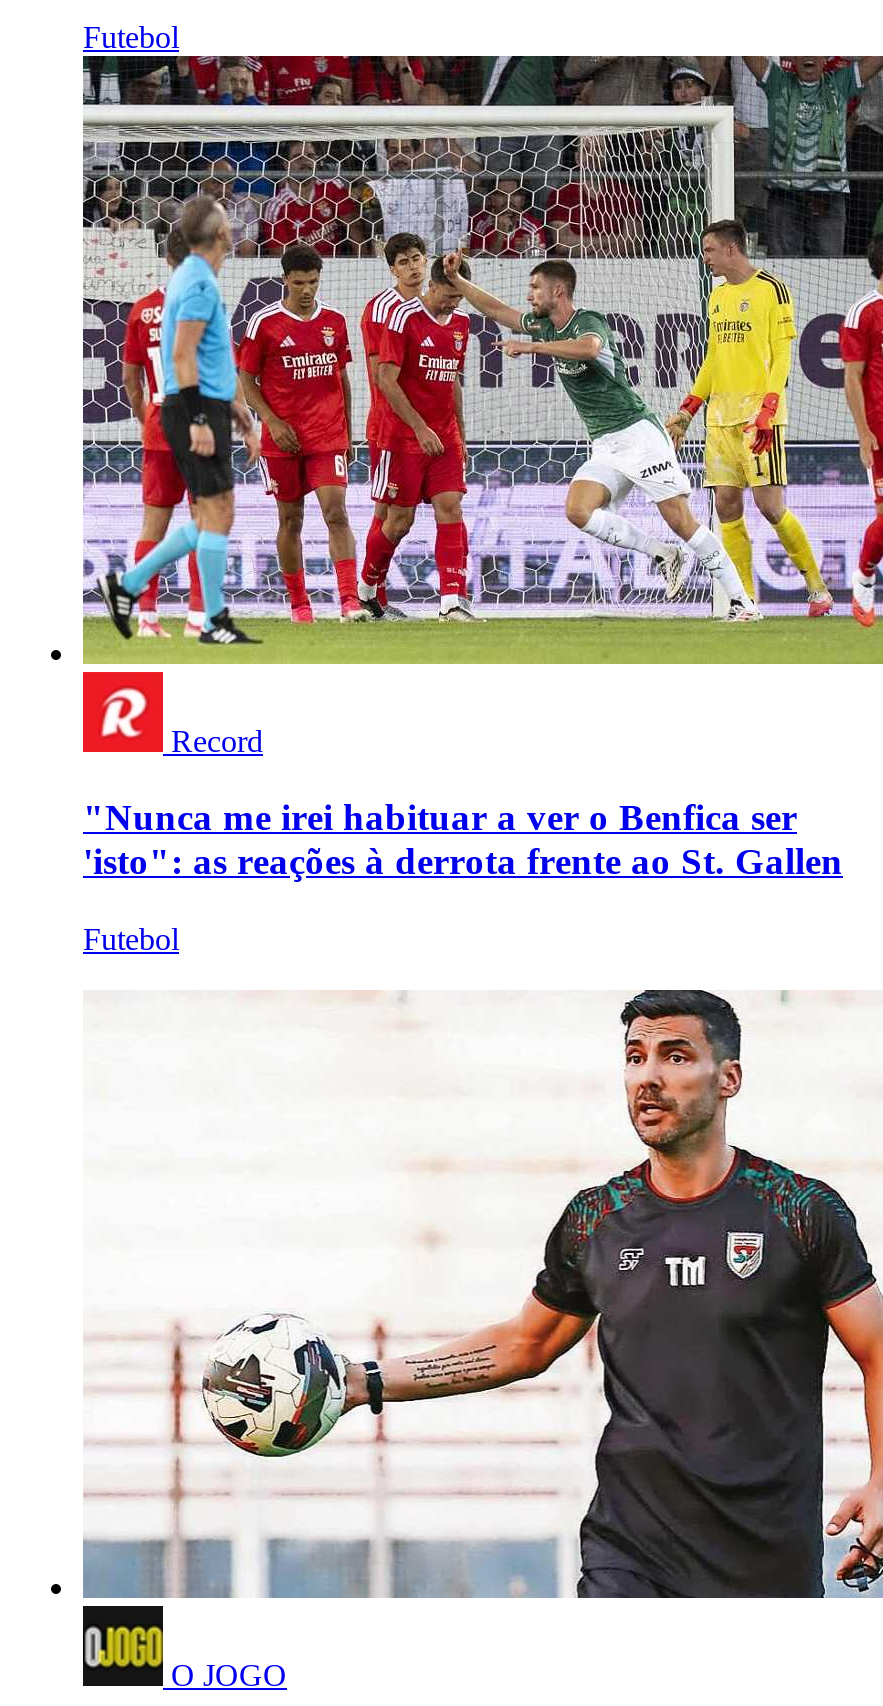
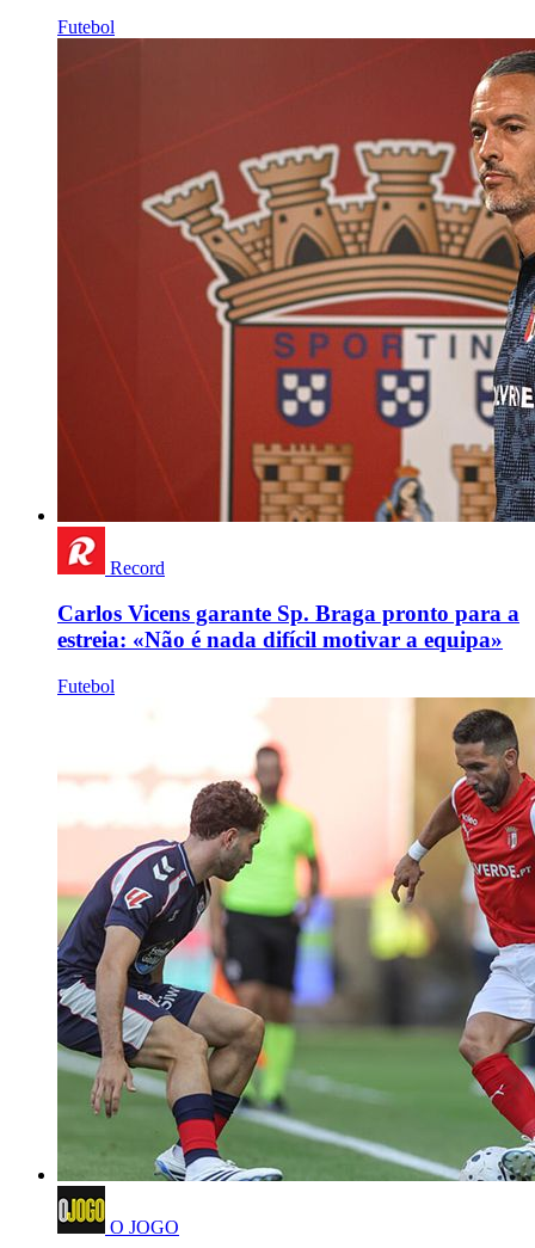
- [image]
+ [image]

- "Nunca me irei habituar a ver o Benfica ser
- 'isto": as reações à derrota frente ao St. Gallen
+ Carlos Vicens garante Sp. Braga pronto para a
+ estreia: «Não é nada difícil motivar a equipa»

- [image]
+ [image]
